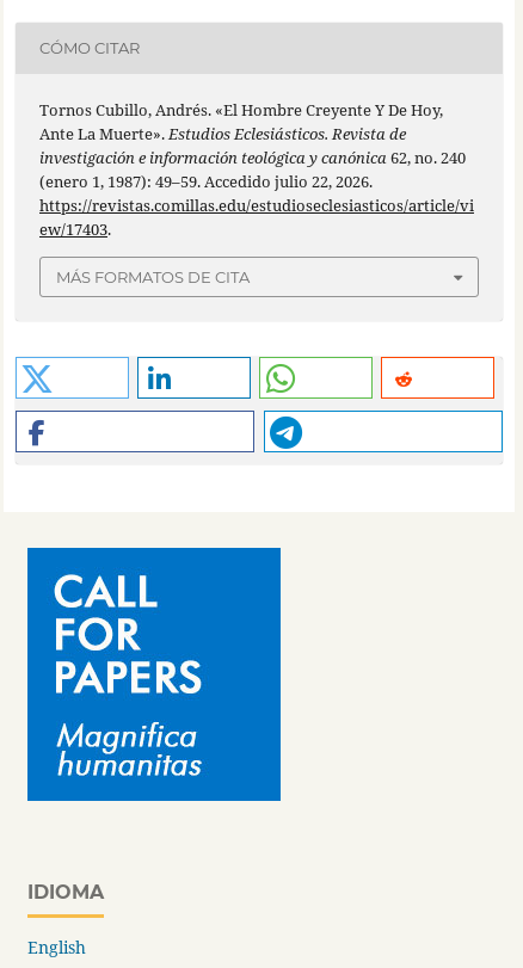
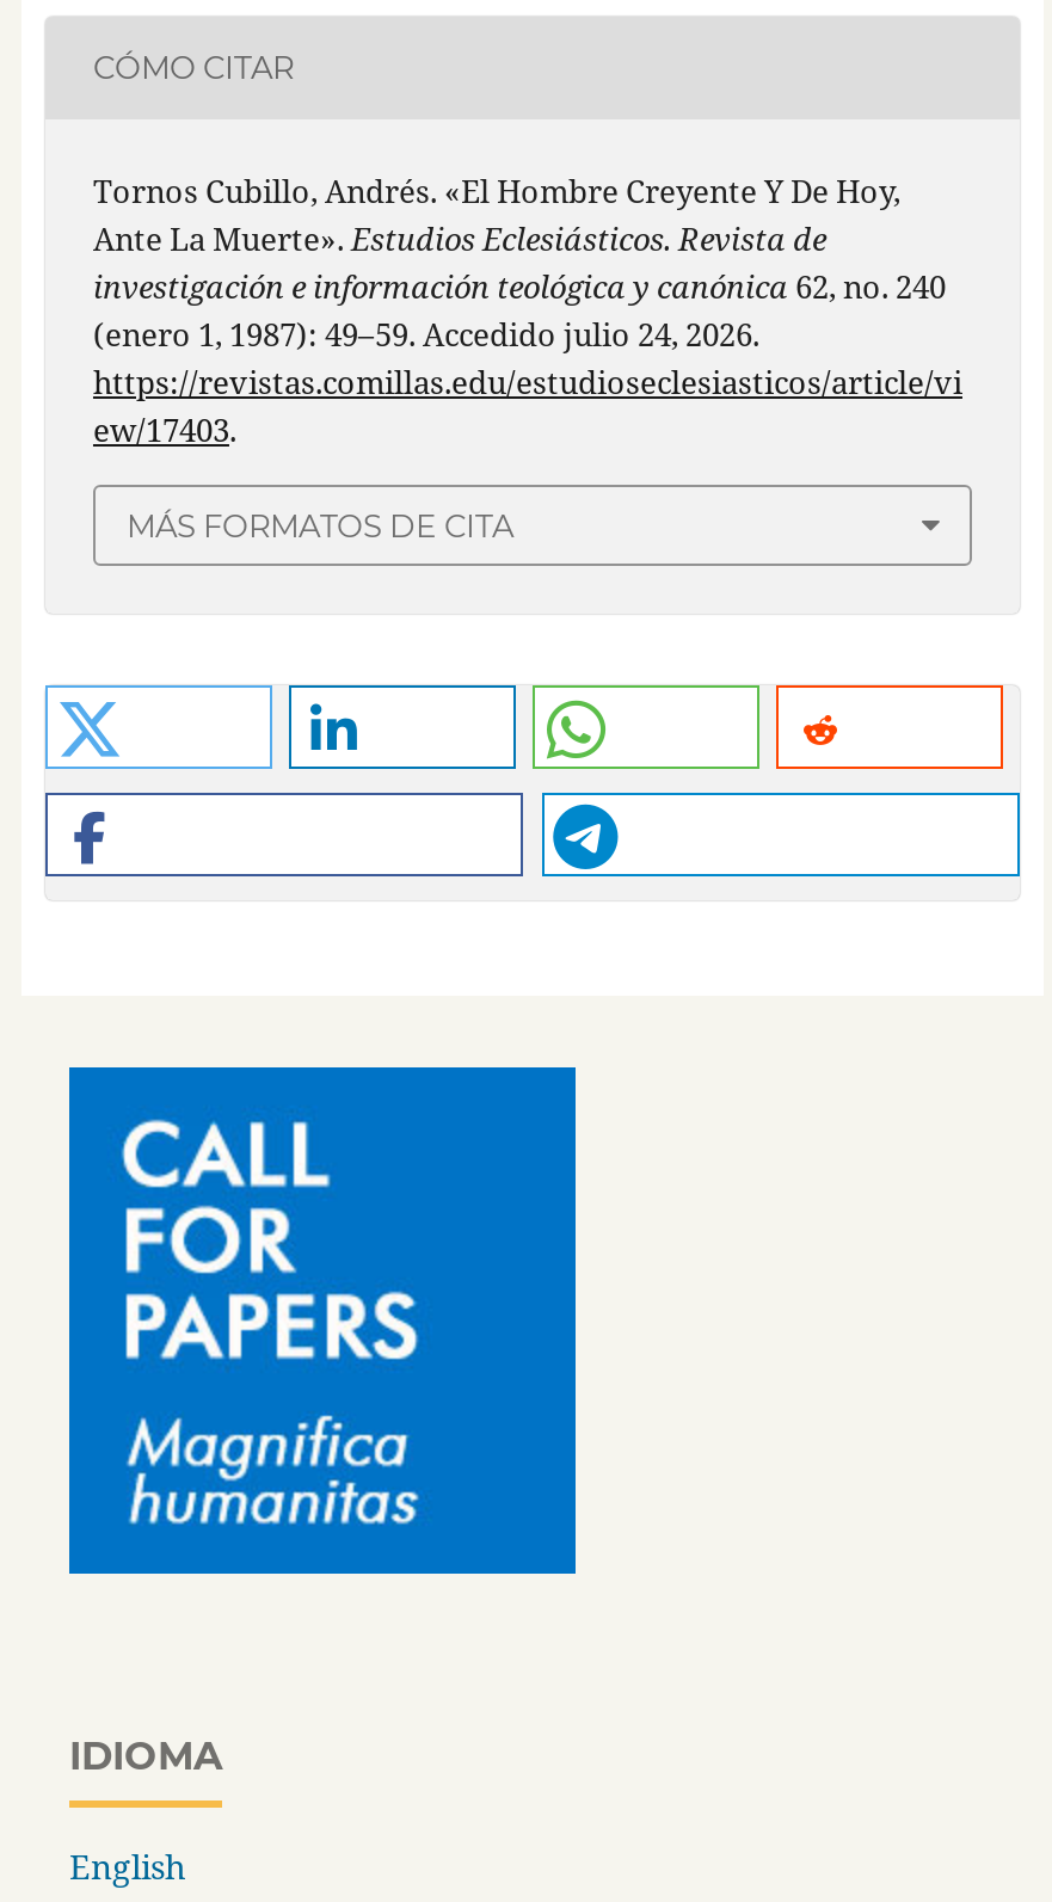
- (enero 1, 1987): 49–59. Accedido julio 22, 2026.
+ (enero 1, 1987): 49–59. Accedido julio 24, 2026.
